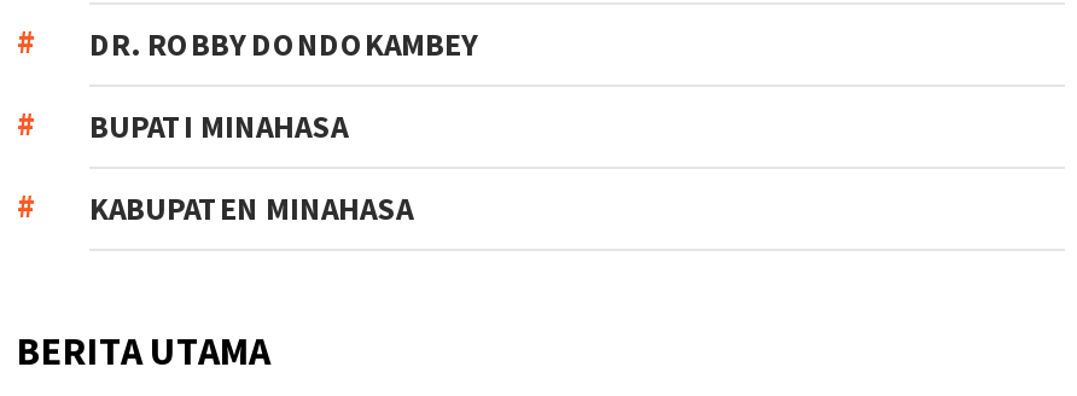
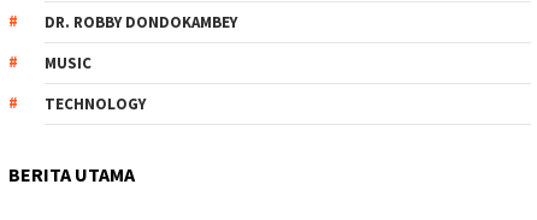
- BUPATI MINAHASA
+ MUSIC

- KABUPATEN MINAHASA
+ TECHNOLOGY
